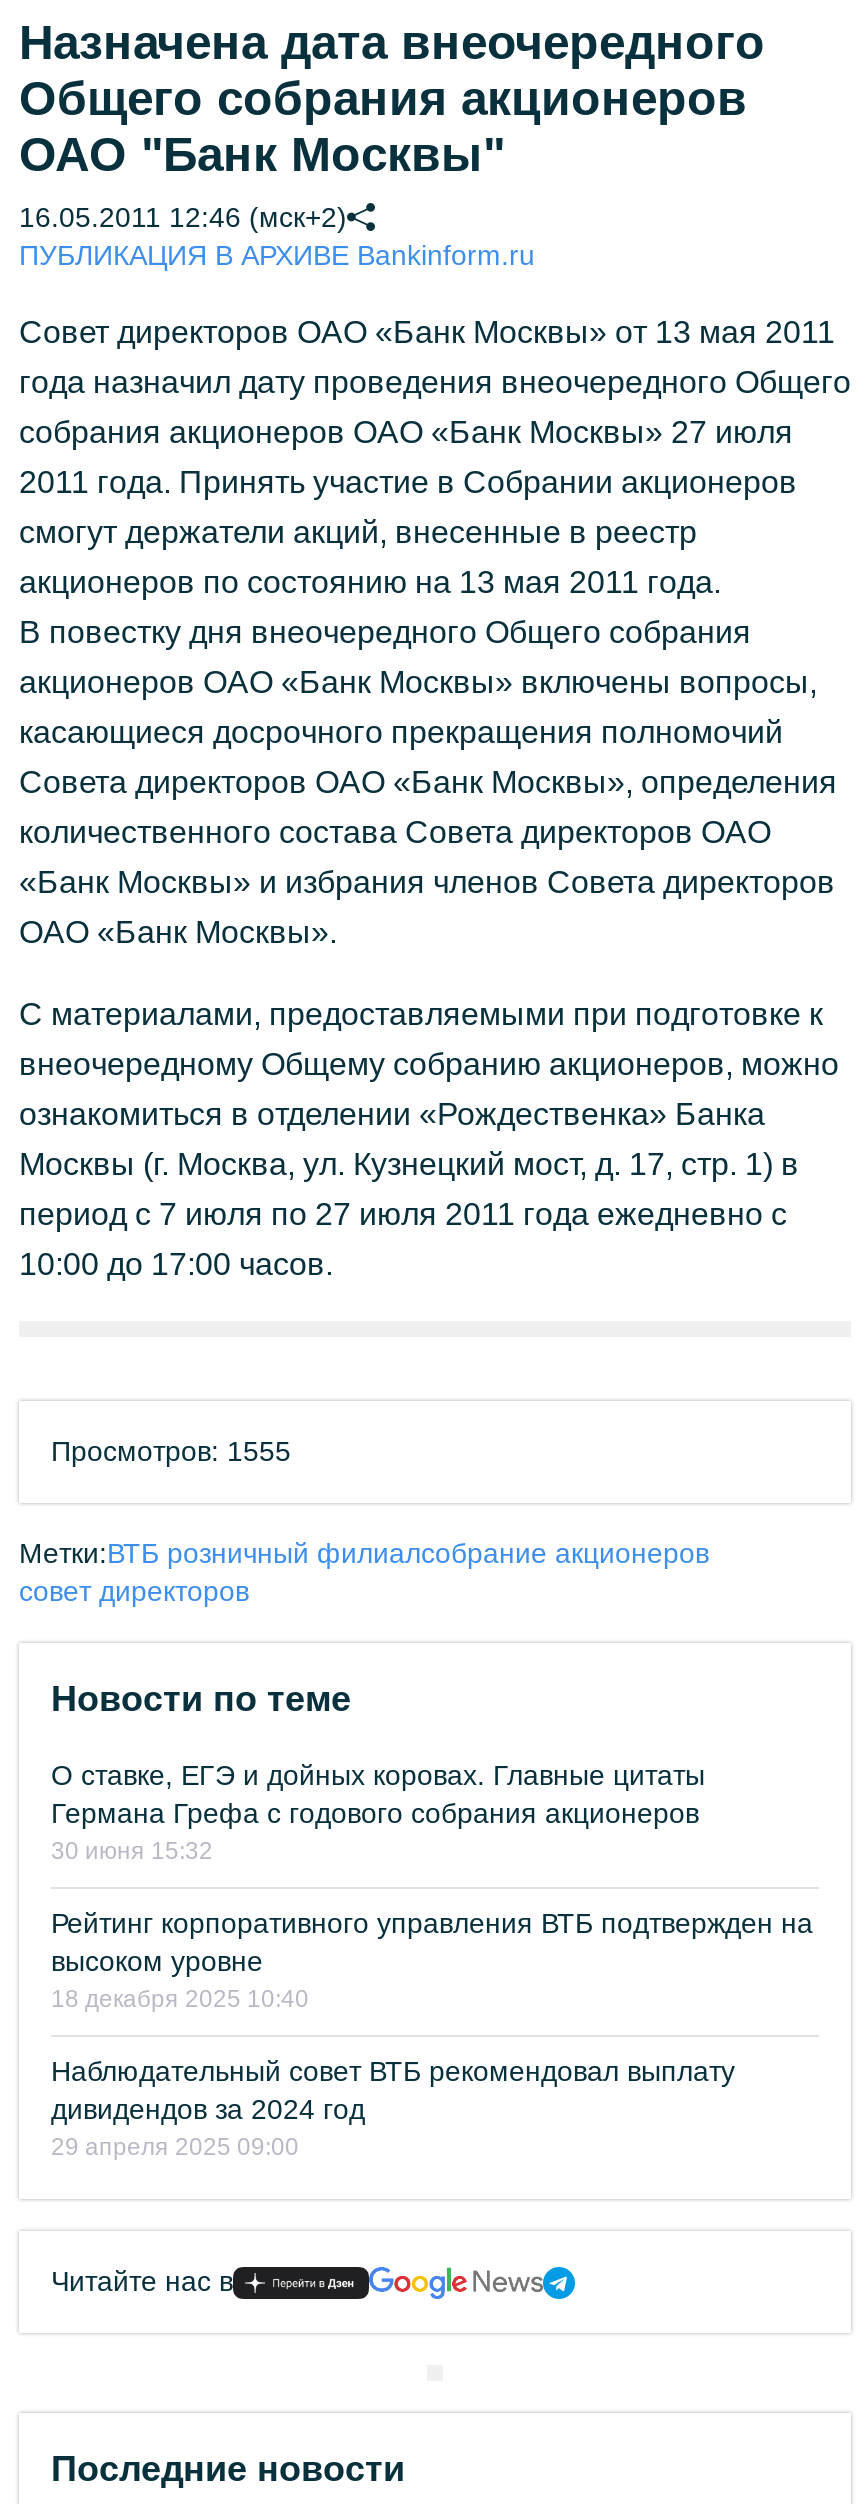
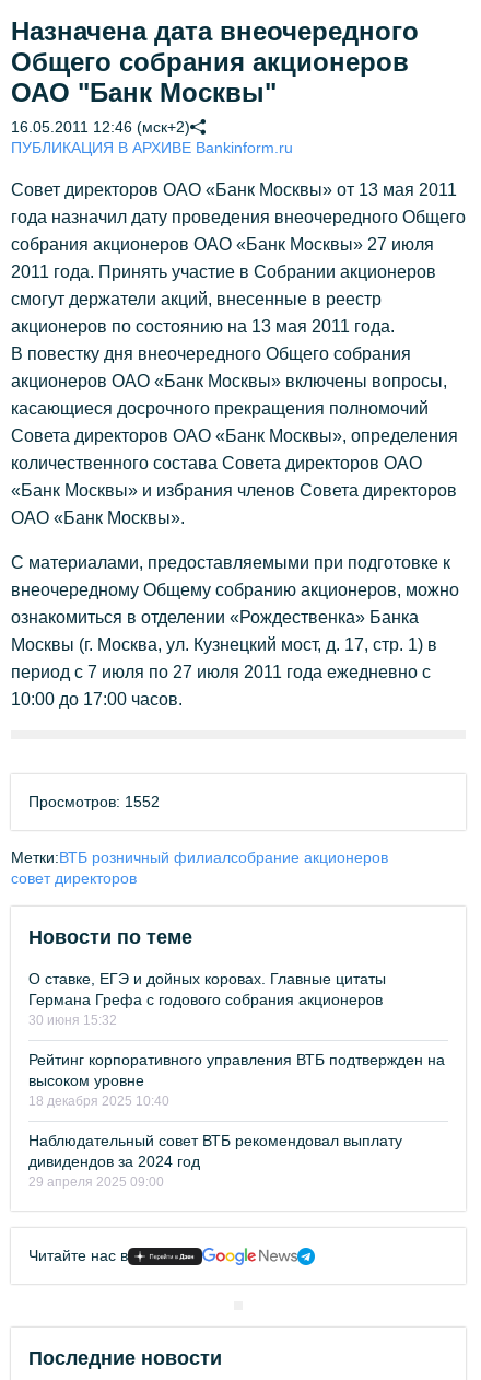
- Просмотров: 1555
+ Просмотров: 1552
